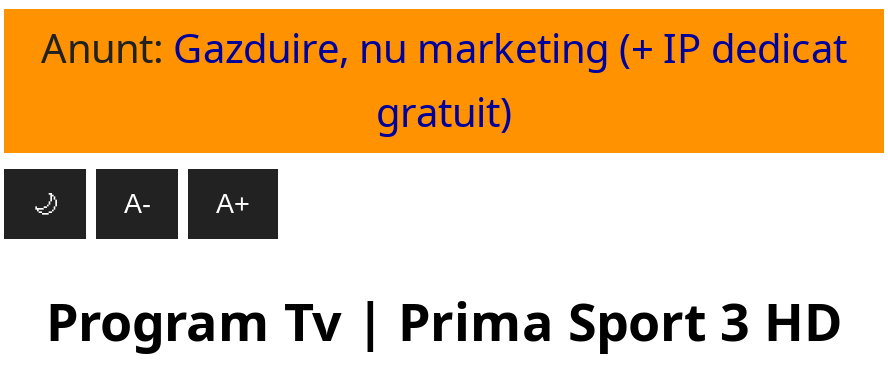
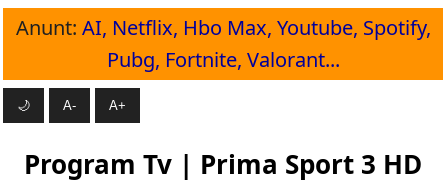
- Anunt: Gazduire, nu marketing (+ IP dedicat
- gratuit)
+ Anunt: AI, Netflix, Hbo Max, Youtube, Spotify,
+ Pubg, Fortnite, Valorant...
